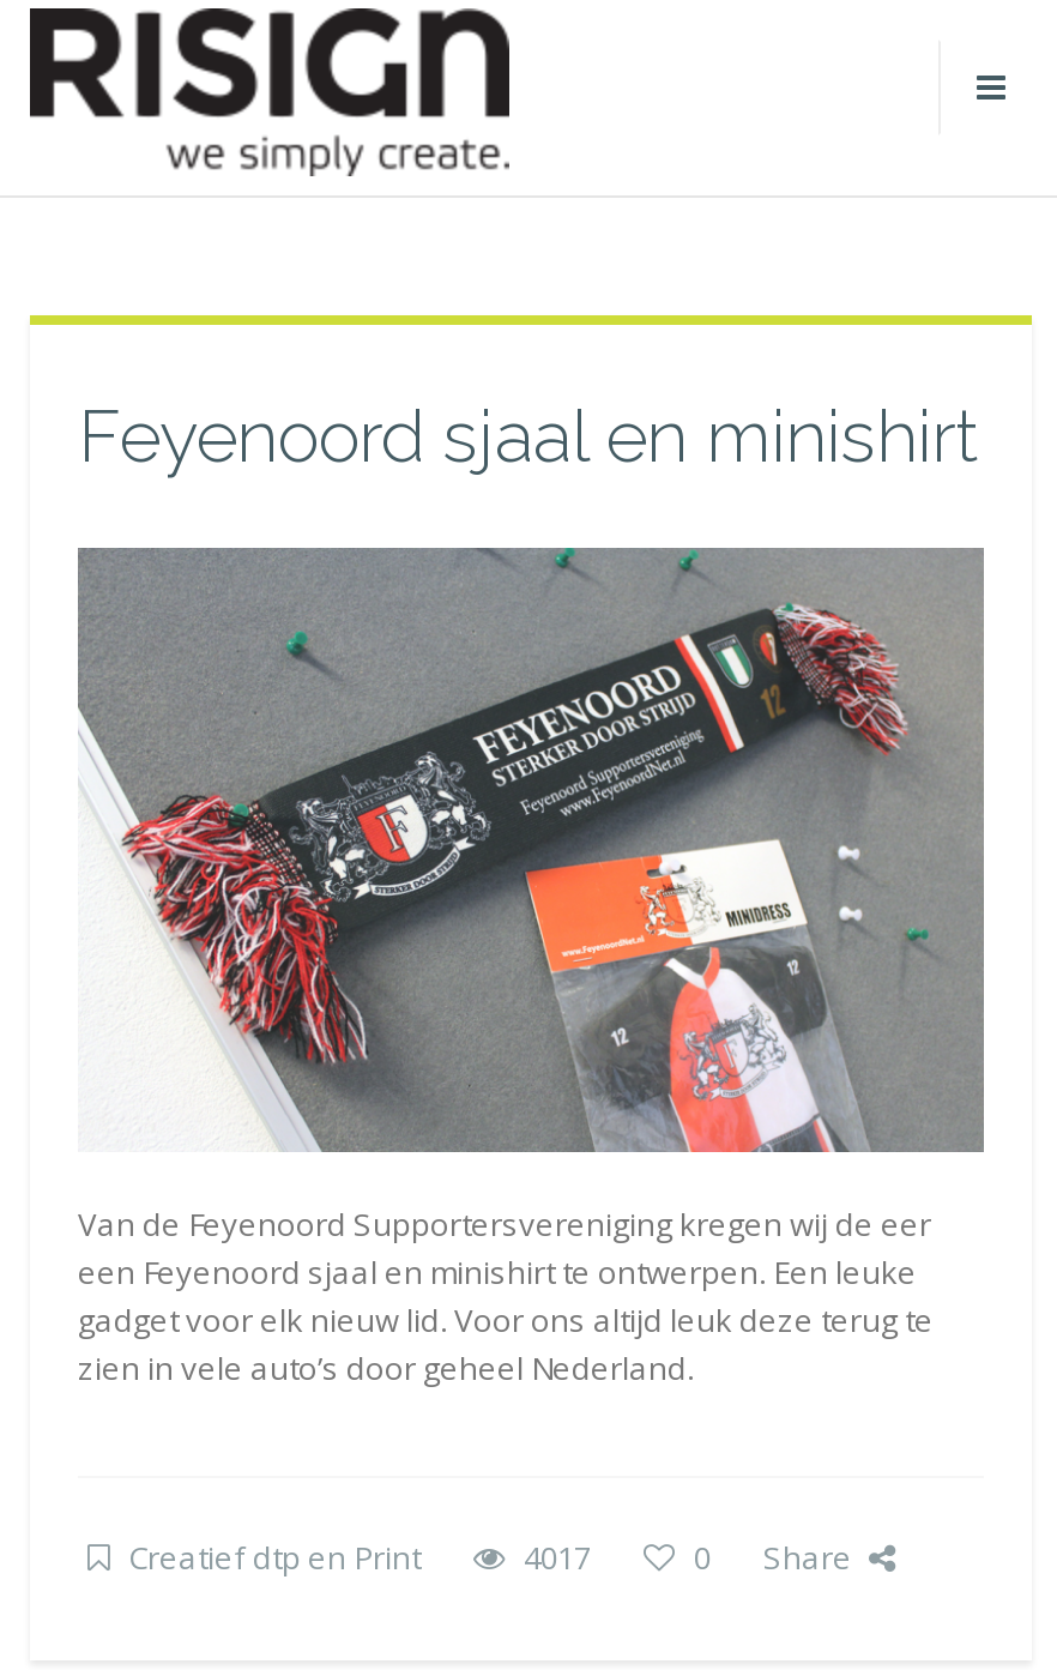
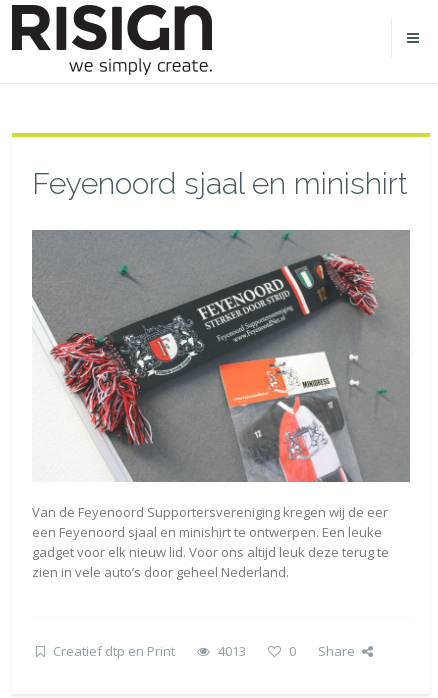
- 4017
+ 4013
